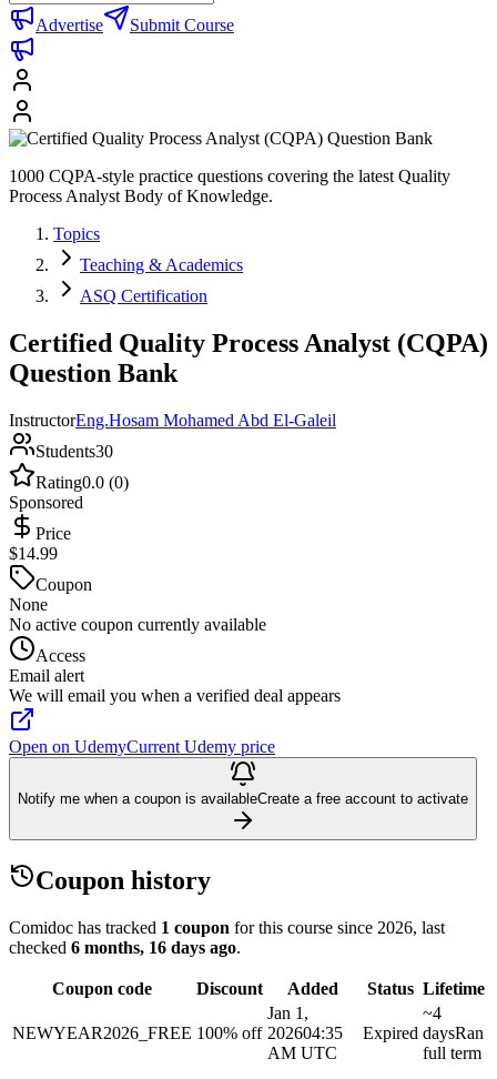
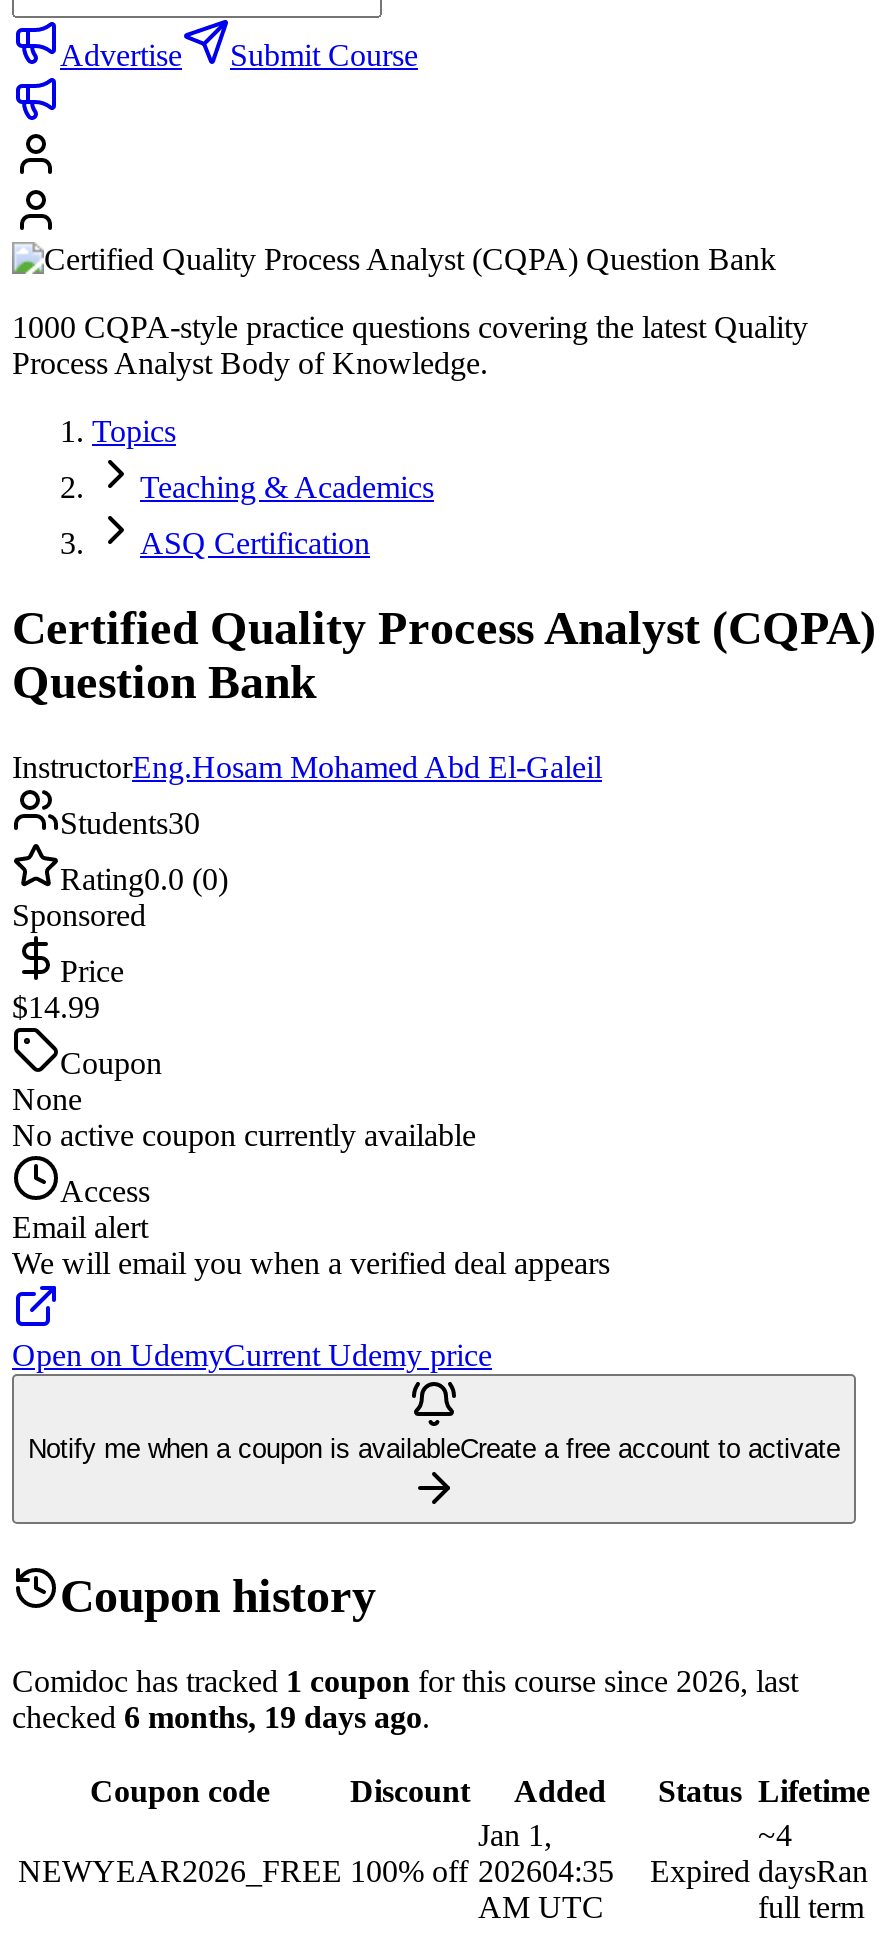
- checked 6 months, 16 days ago.
+ checked 6 months, 19 days ago.
